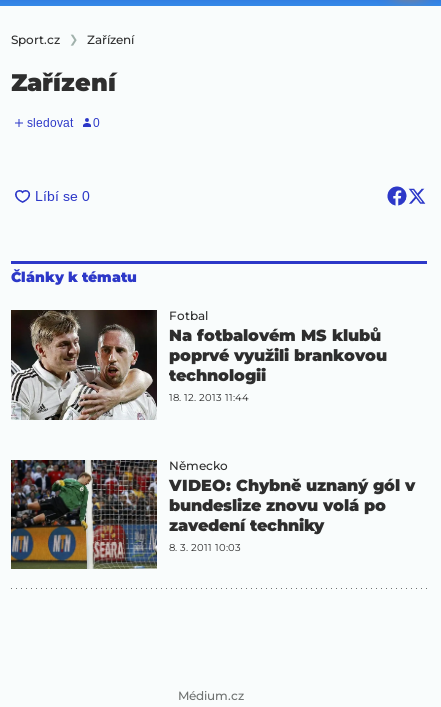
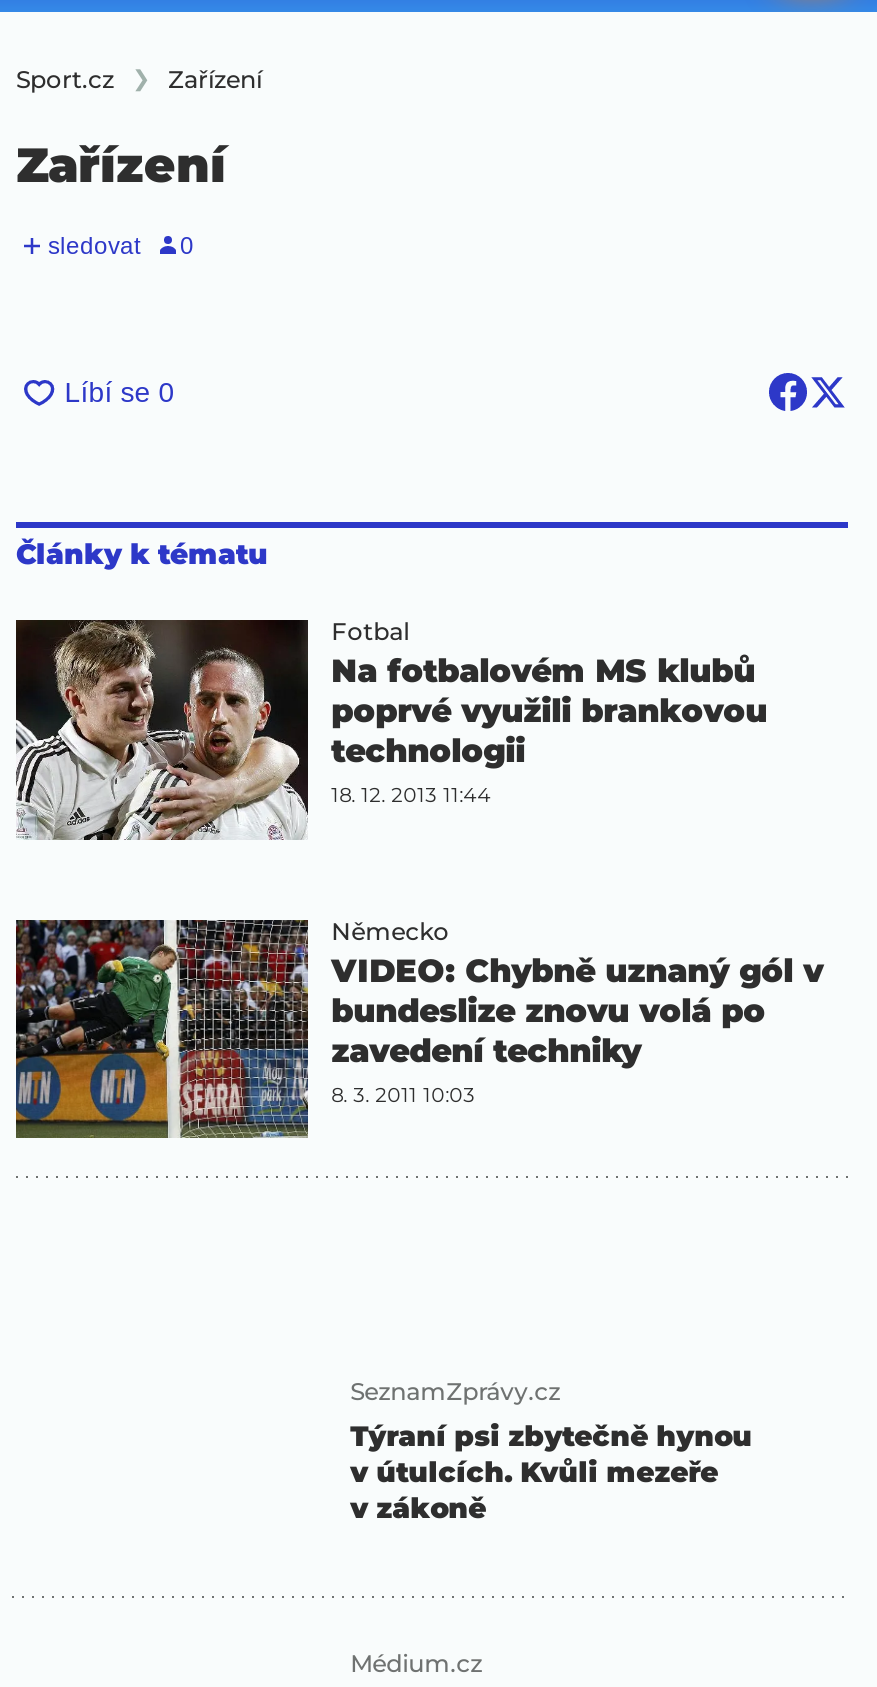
+ SeznamZprávy.cz
+ Týraní psi zbytečně hynou
+ v útulcích. Kvůli mezeře
+ v zákoně
